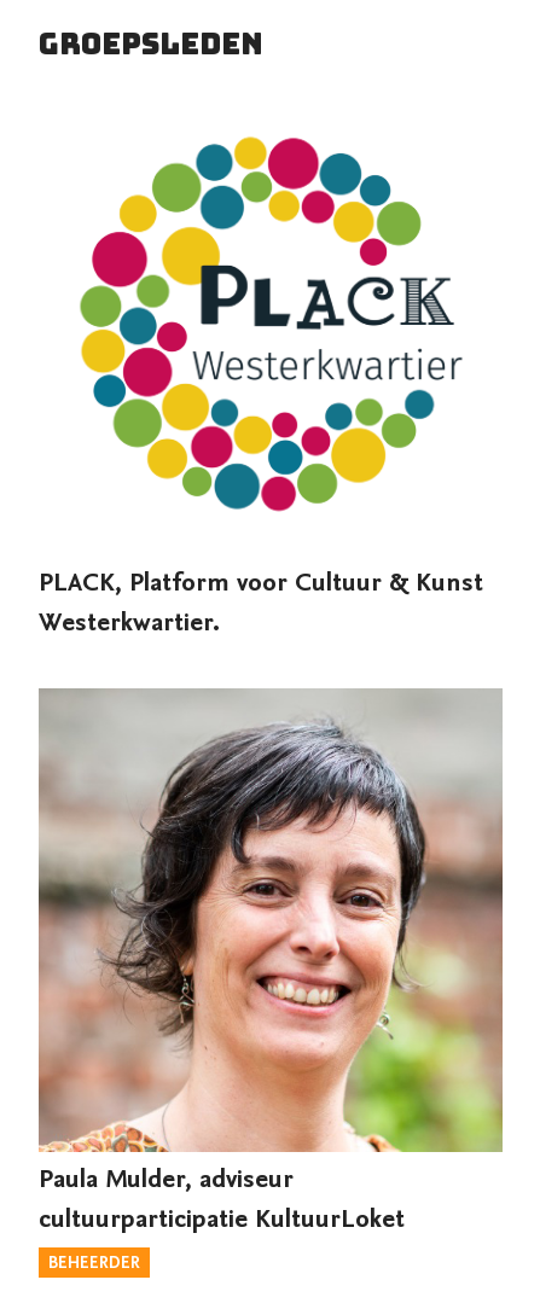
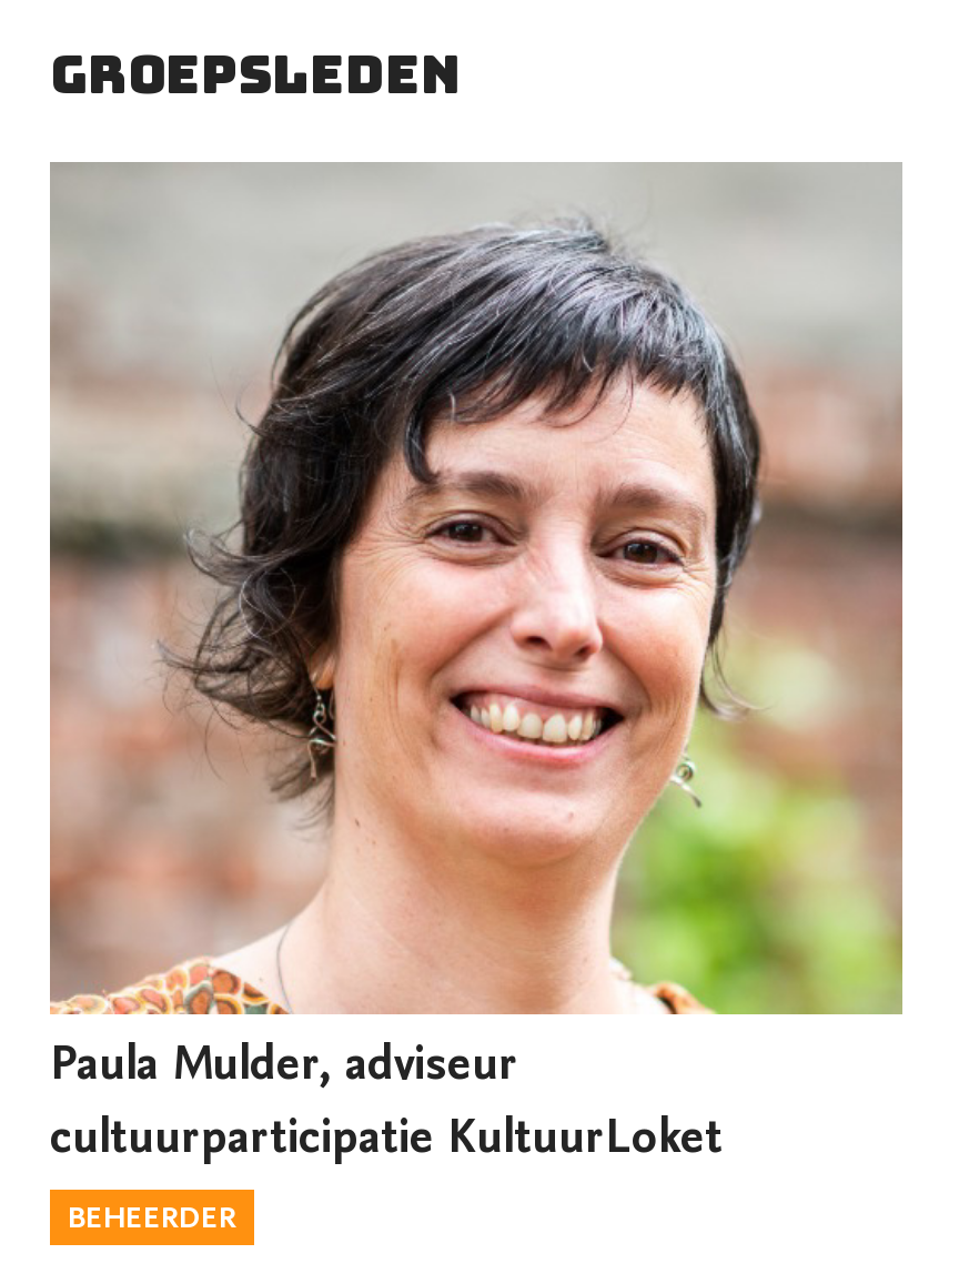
- [image]

- PLACK, Platform voor Cultuur & Kunst
- Westerkwartier.
